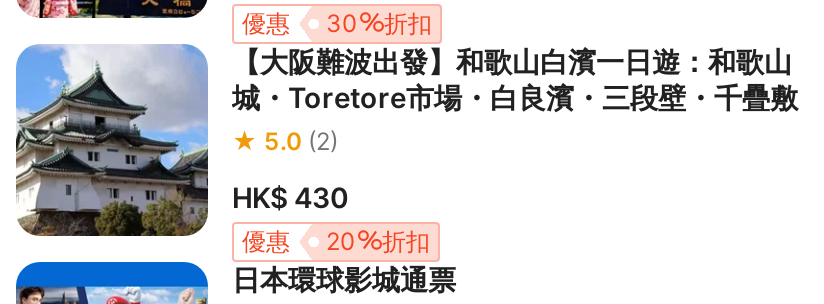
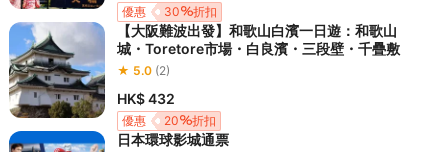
- HK$ 430
+ HK$ 432
